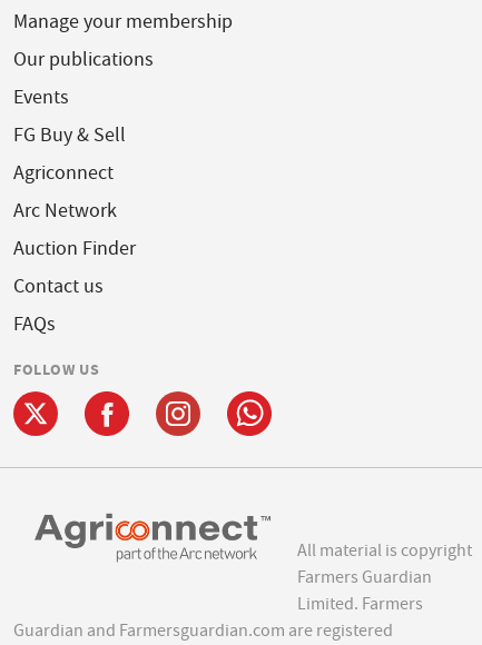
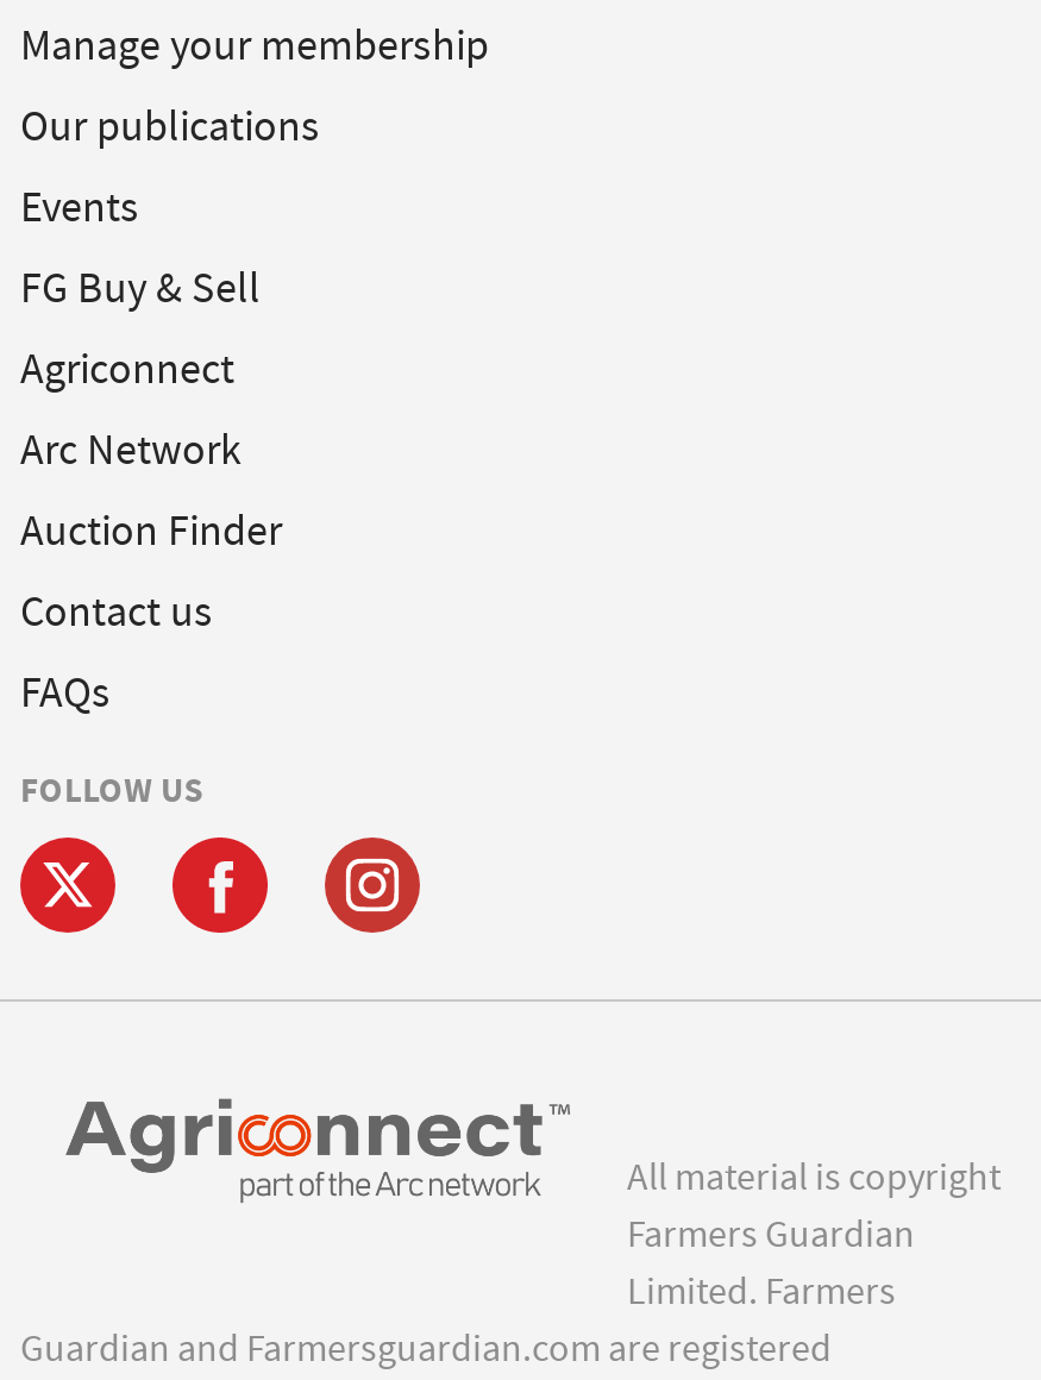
- [image]
